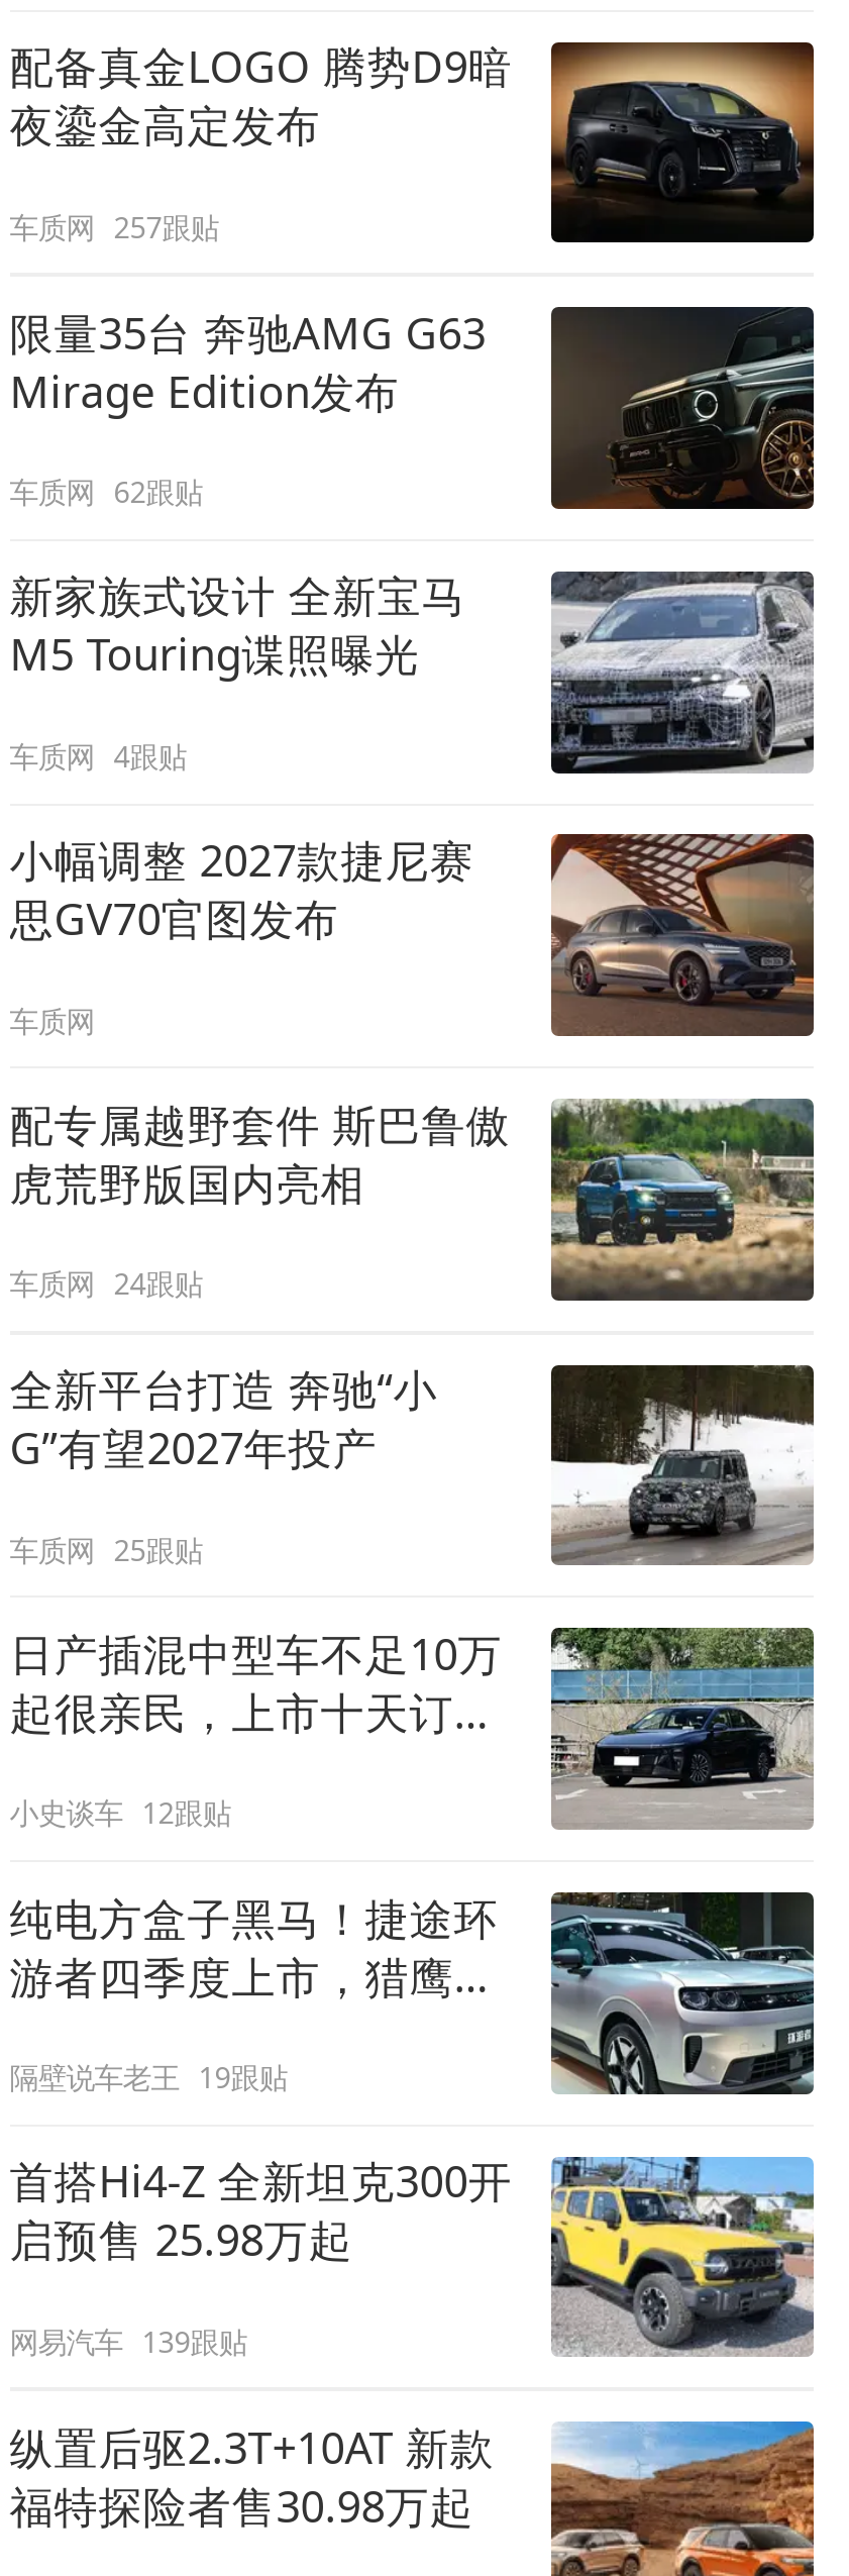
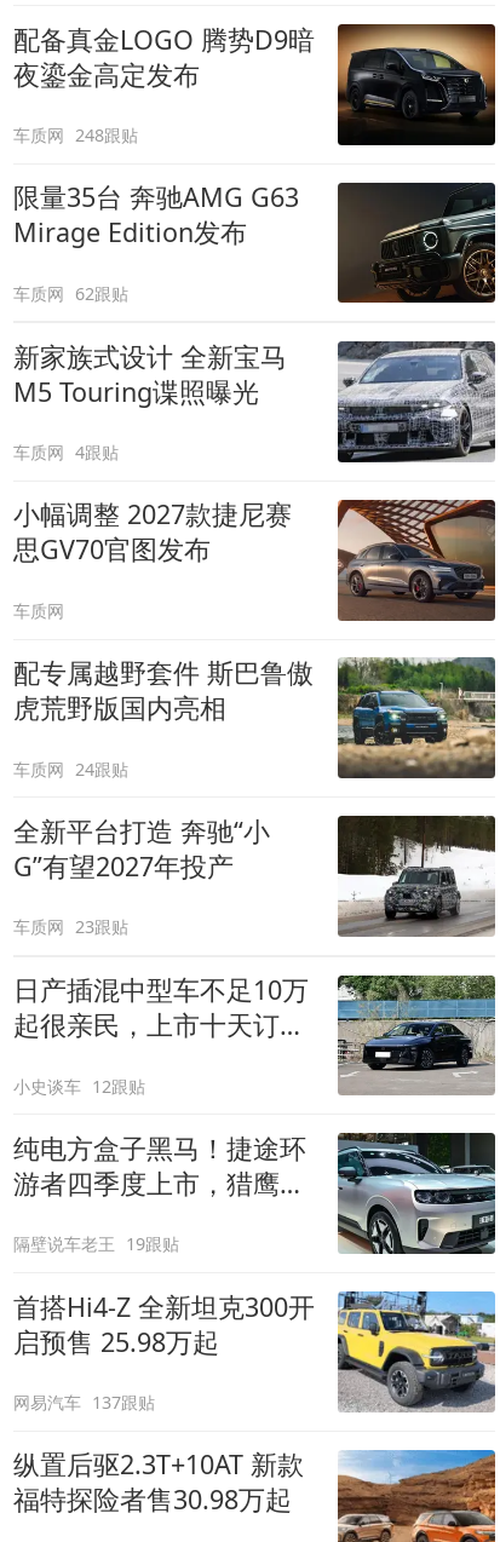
- 车质网 257跟贴
+ 车质网 248跟贴

- 车质网 25跟贴
+ 车质网 23跟贴

- 网易汽车 139跟贴
+ 网易汽车 137跟贴
